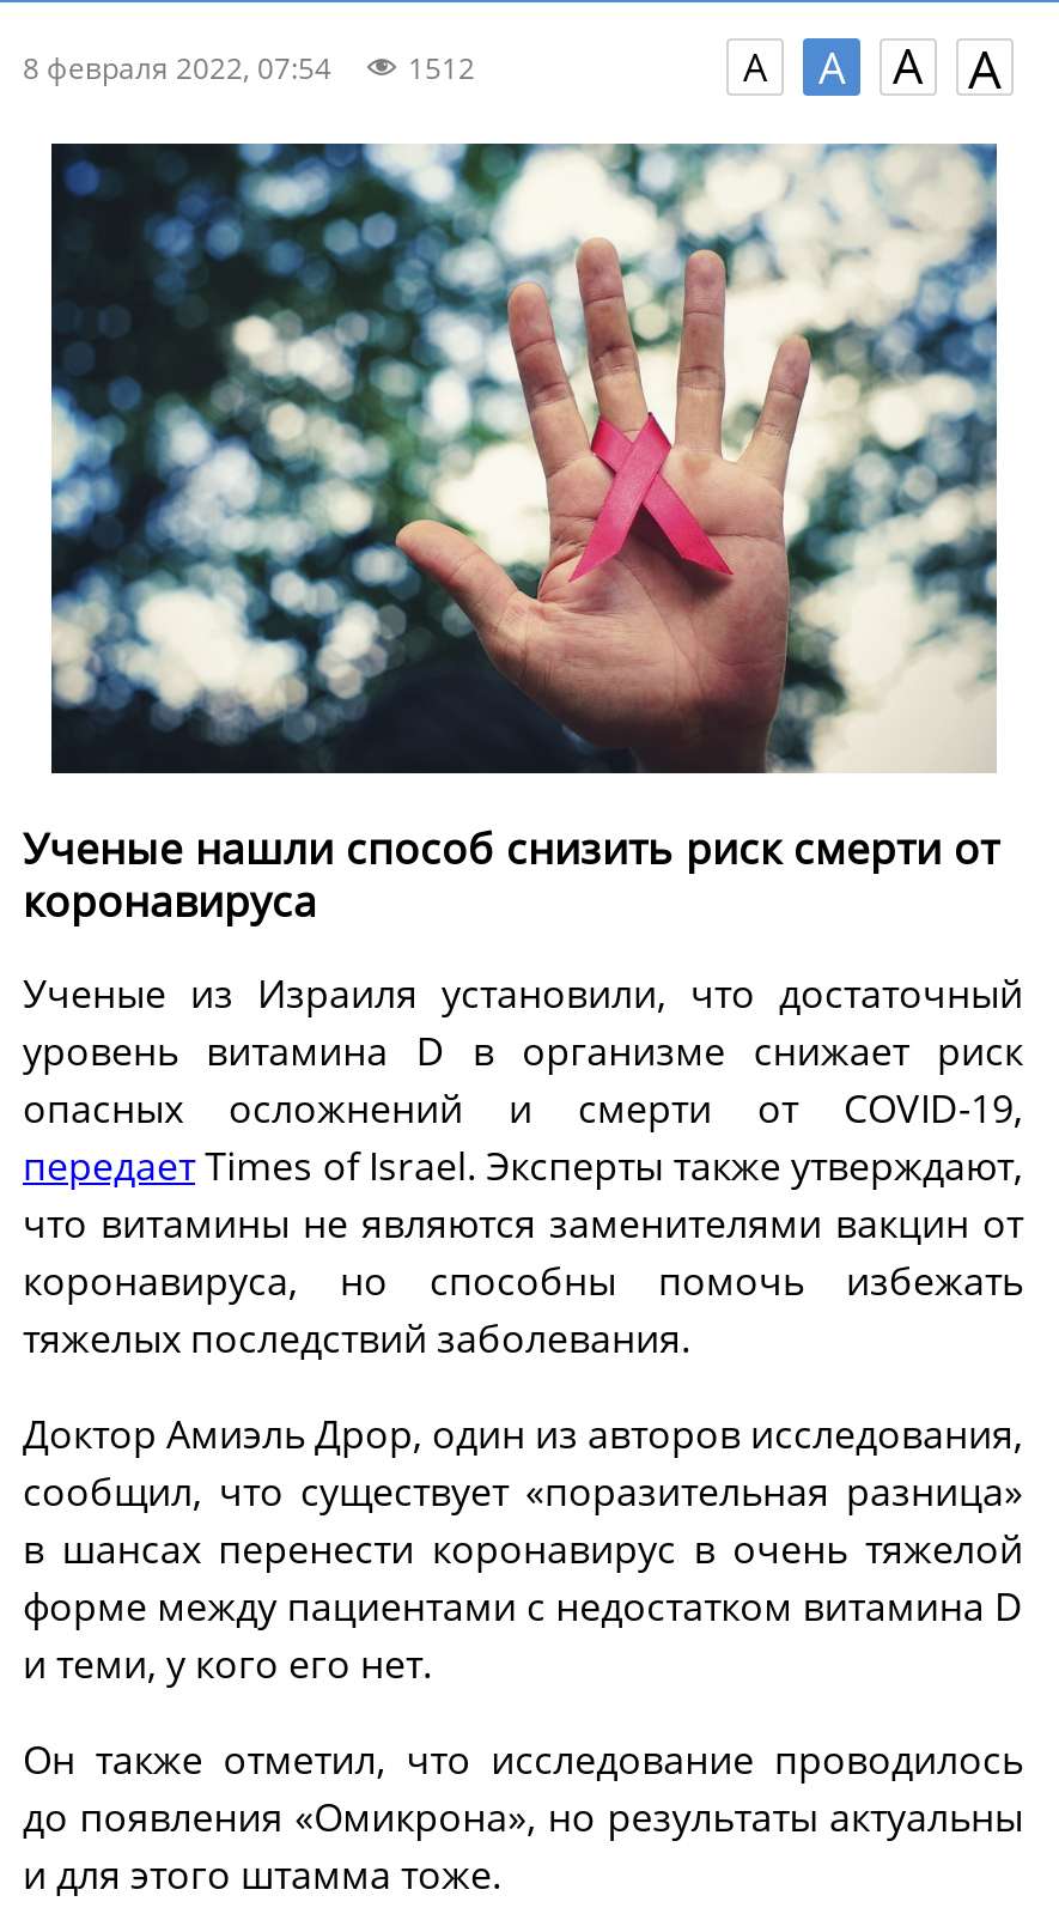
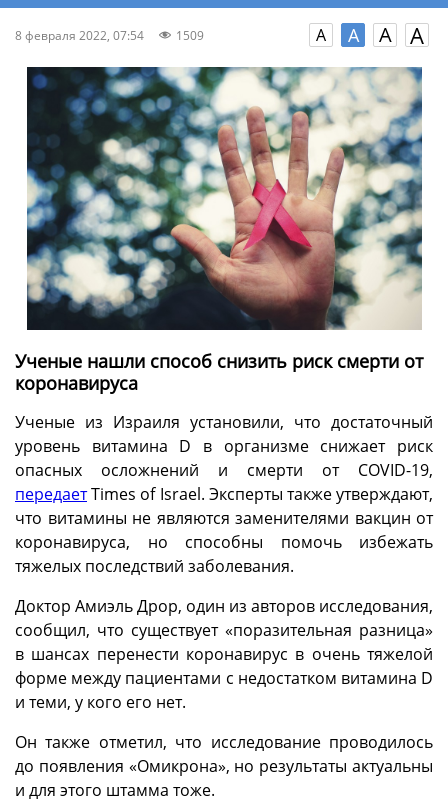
- 8 февраля 2022, 07:54 1512
+ 8 февраля 2022, 07:54 1509
